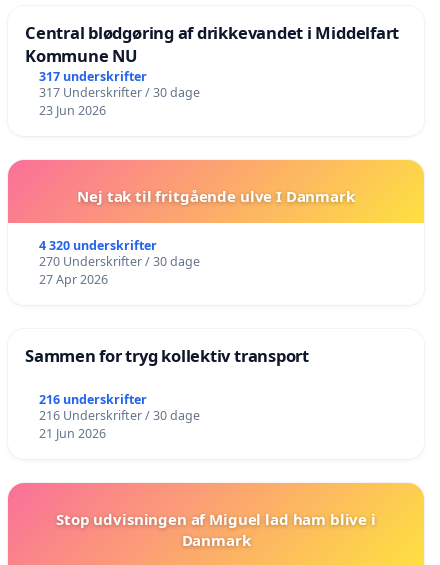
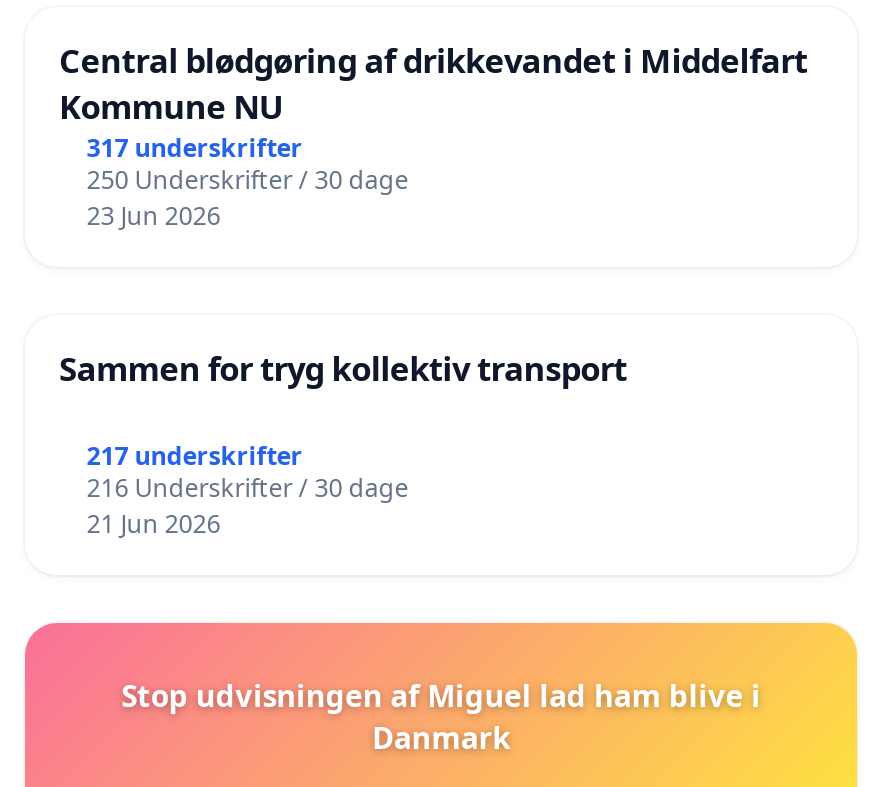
- 317 Underskrifter / 30 dage
+ 250 Underskrifter / 30 dage

- Nej tak til fritgående ulve I Danmark
- 4 320 underskrifter
- 270 Underskrifter / 30 dage
- 27 Apr 2026

- 216 underskrifter
+ 217 underskrifter
